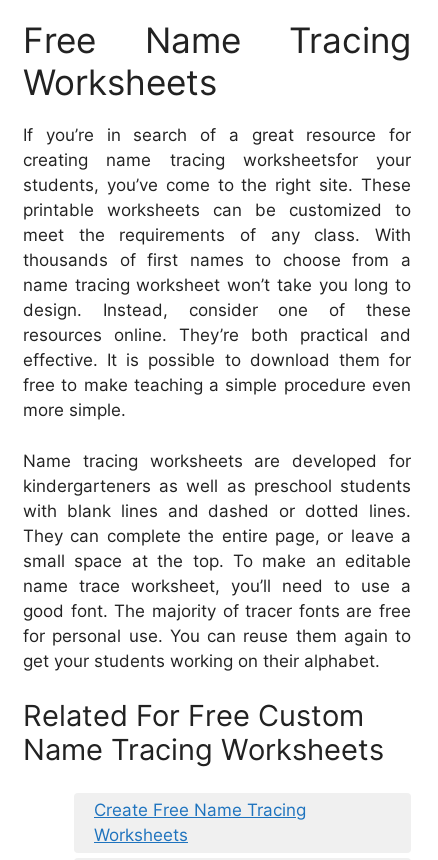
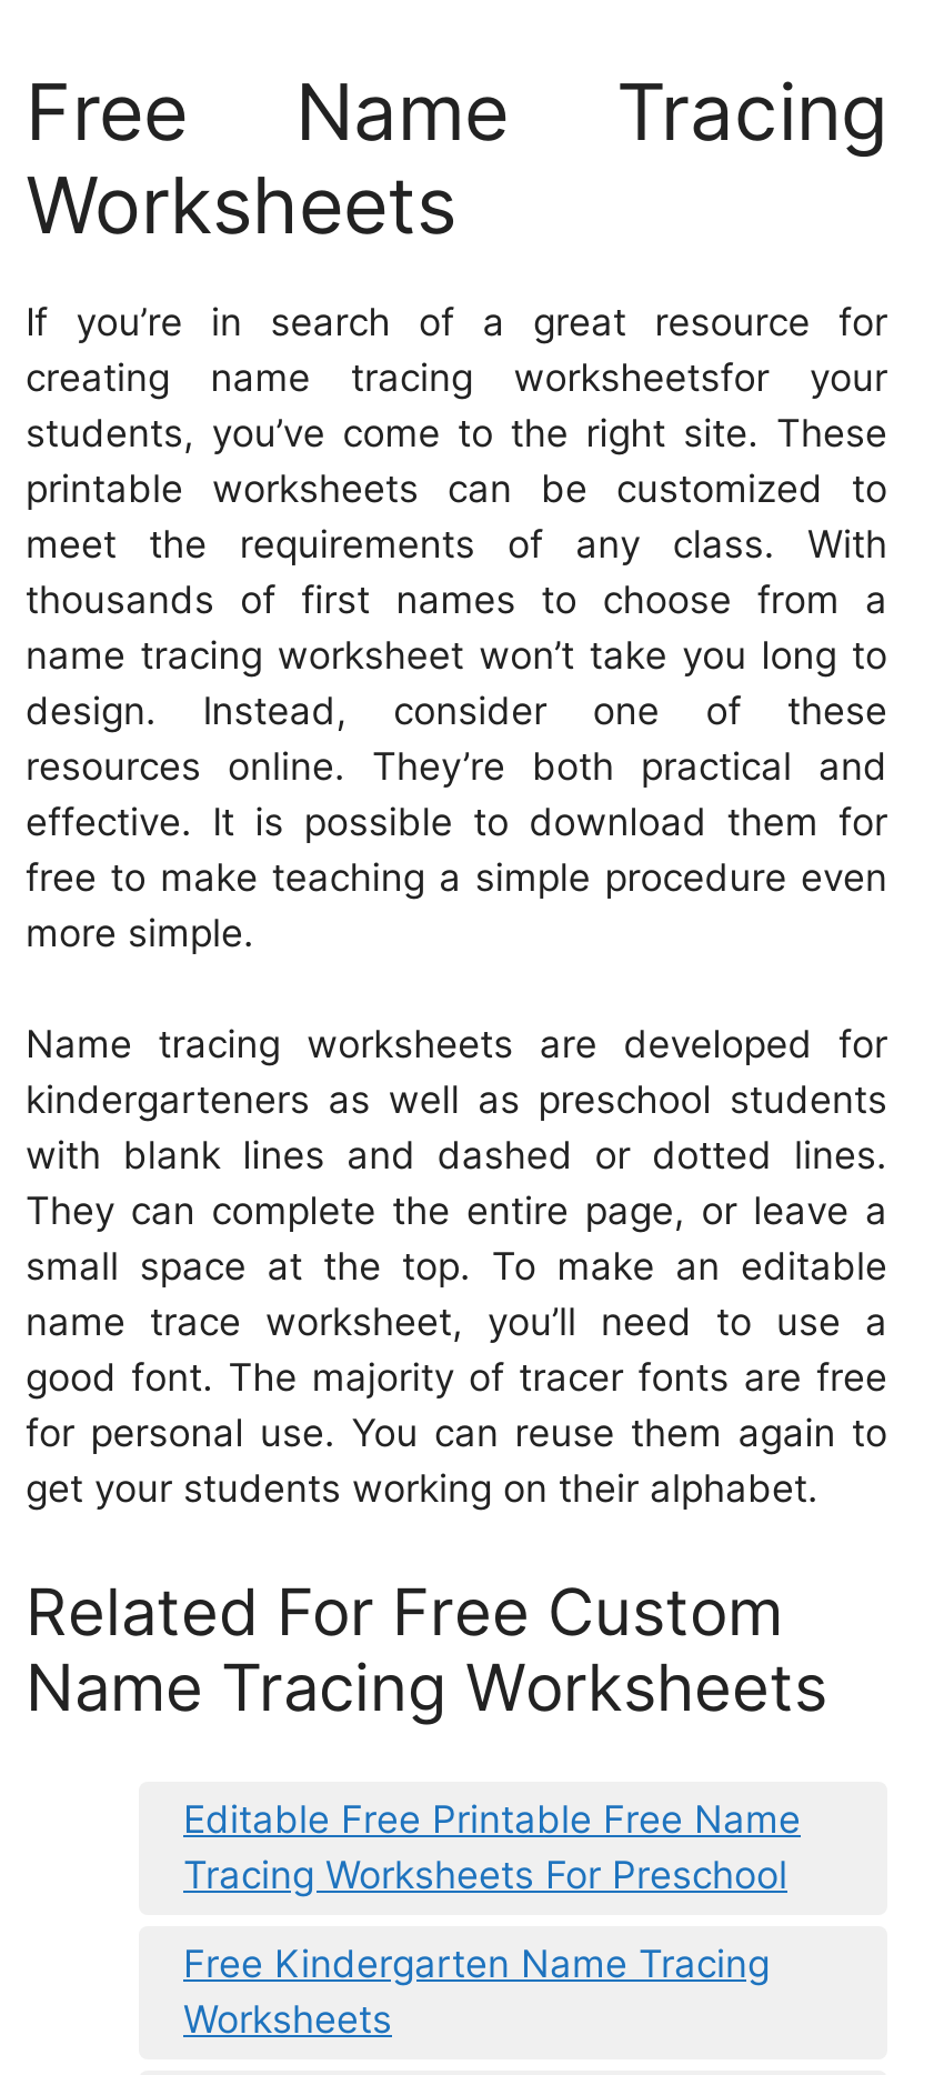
- Create Free Name Tracing
+ Editable Free Printable Free Name
+ Tracing Worksheets For Preschool
+ Free Kindergarten Name Tracing
